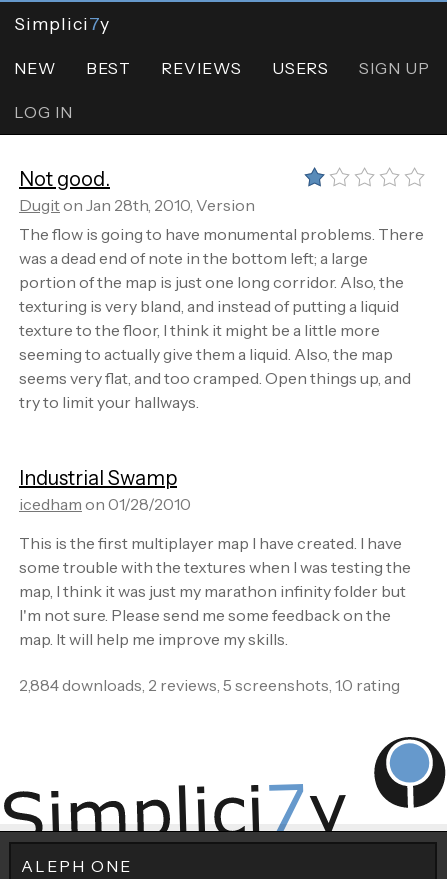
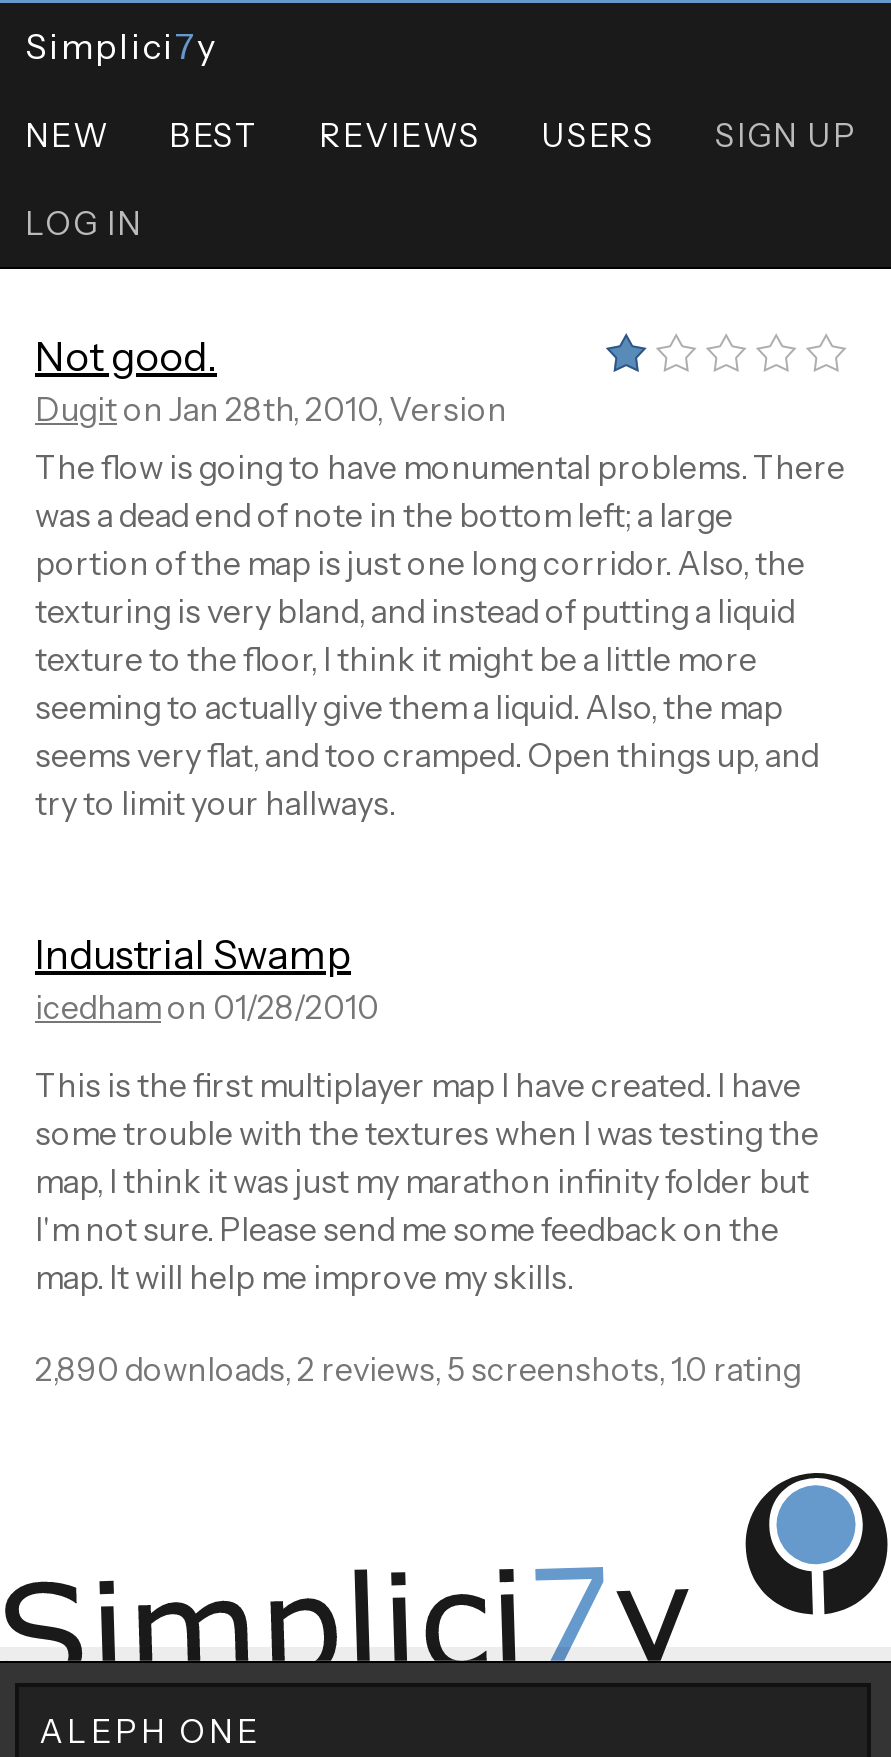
- 2,884 downloads, 2 reviews, 5 screenshots, 1.0 rating
+ 2,890 downloads, 2 reviews, 5 screenshots, 1.0 rating
